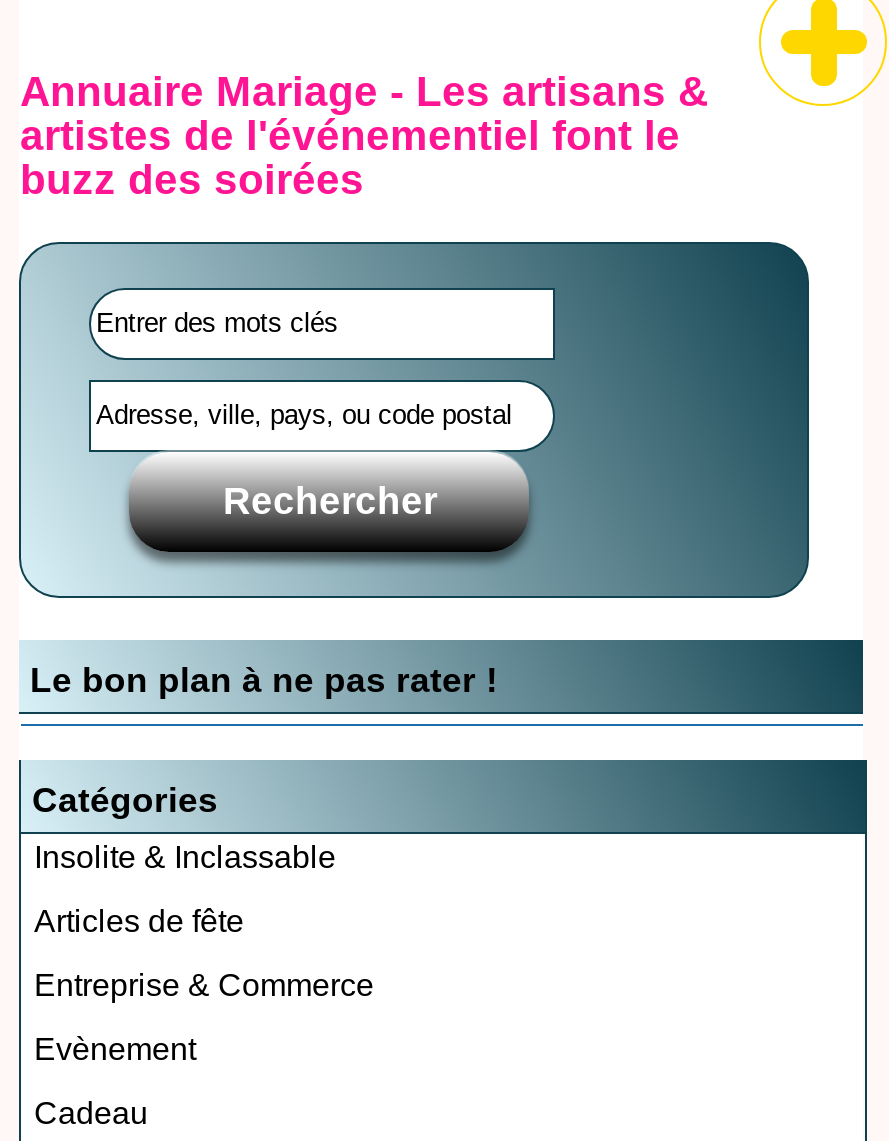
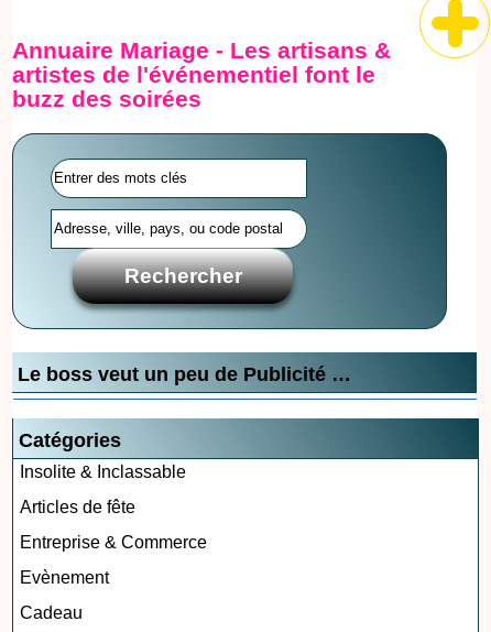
- Le bon plan à ne pas rater !
+ Le boss veut un peu de Publicité …
